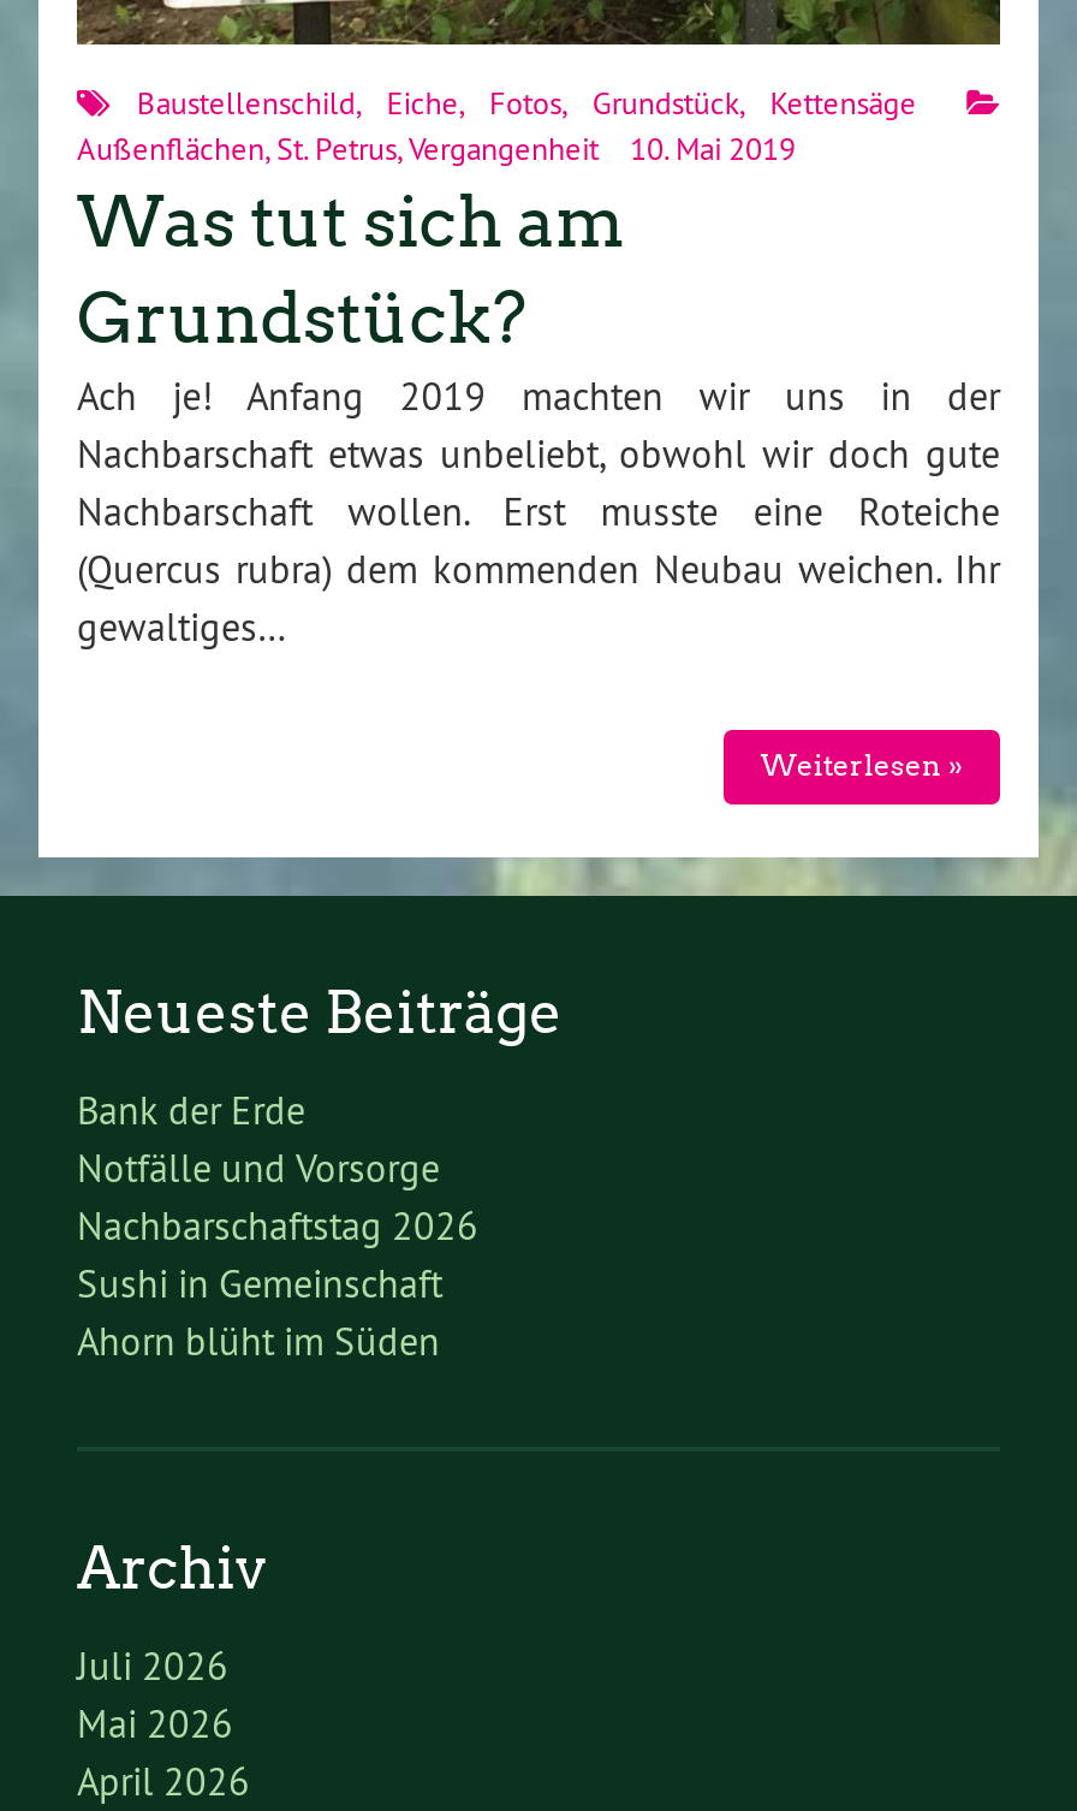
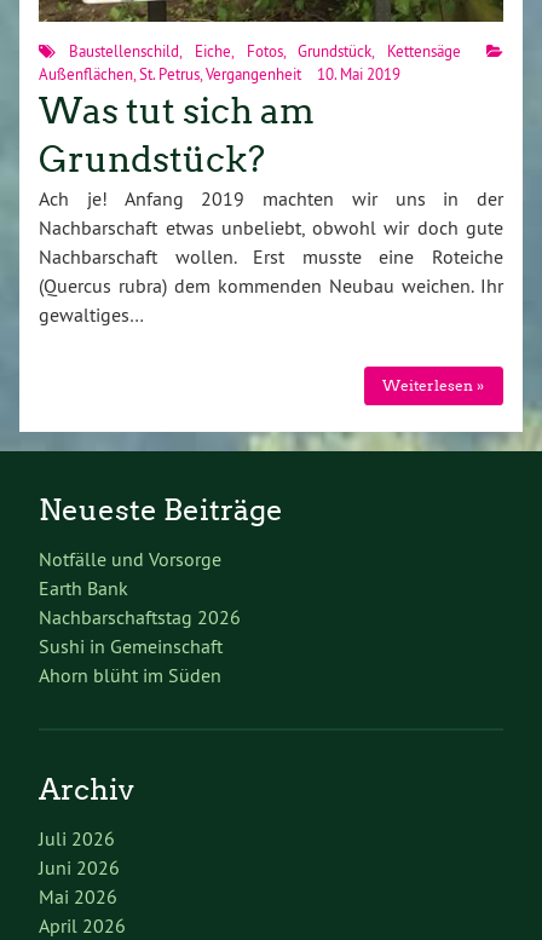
- Bank der Erde

moved up: Notfälle und Vorsorge

+ Earth Bank

+ Juni 2026
